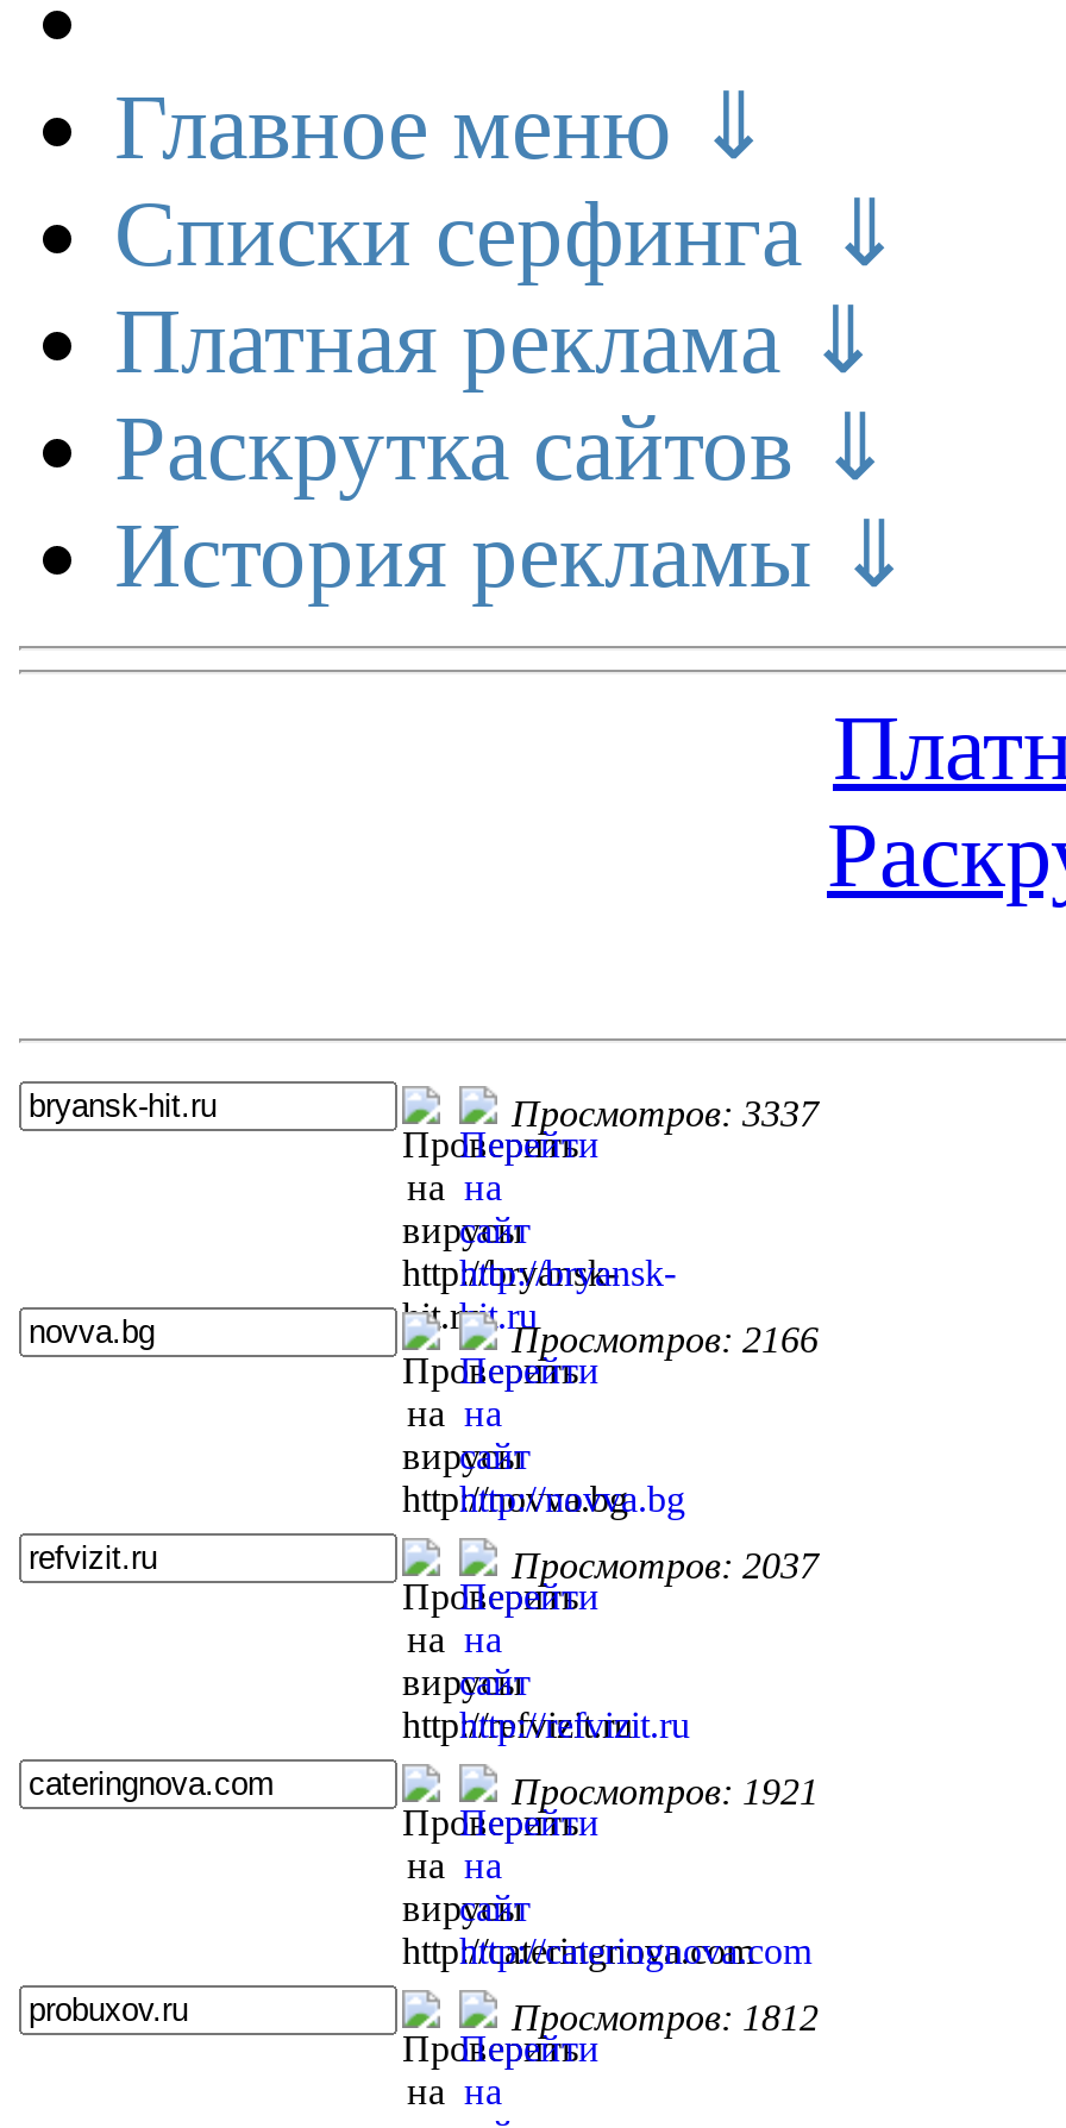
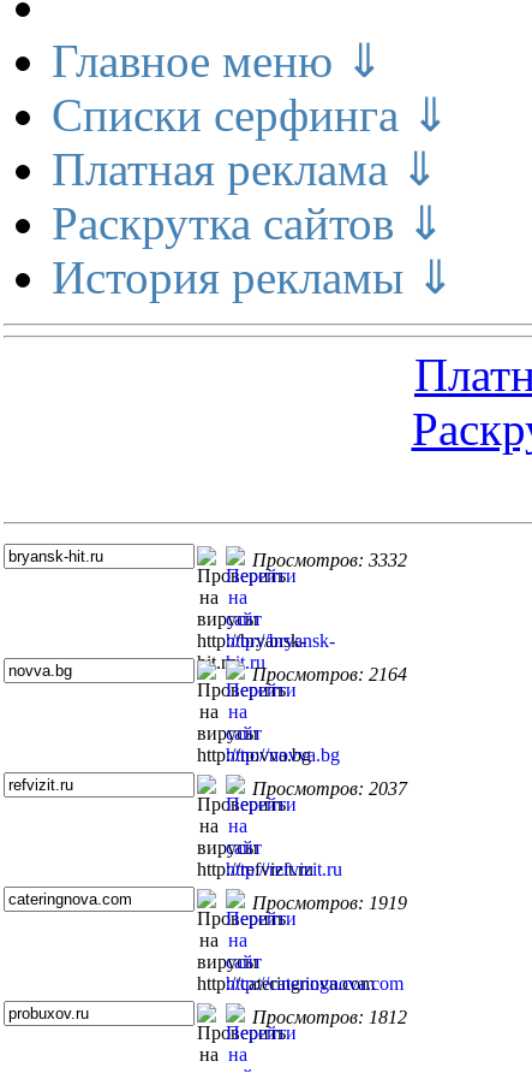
- Просмотров: 3337
+ Просмотров: 3332

- Просмотров: 2166
+ Просмотров: 2164

- Просмотров: 1921
+ Просмотров: 1919
